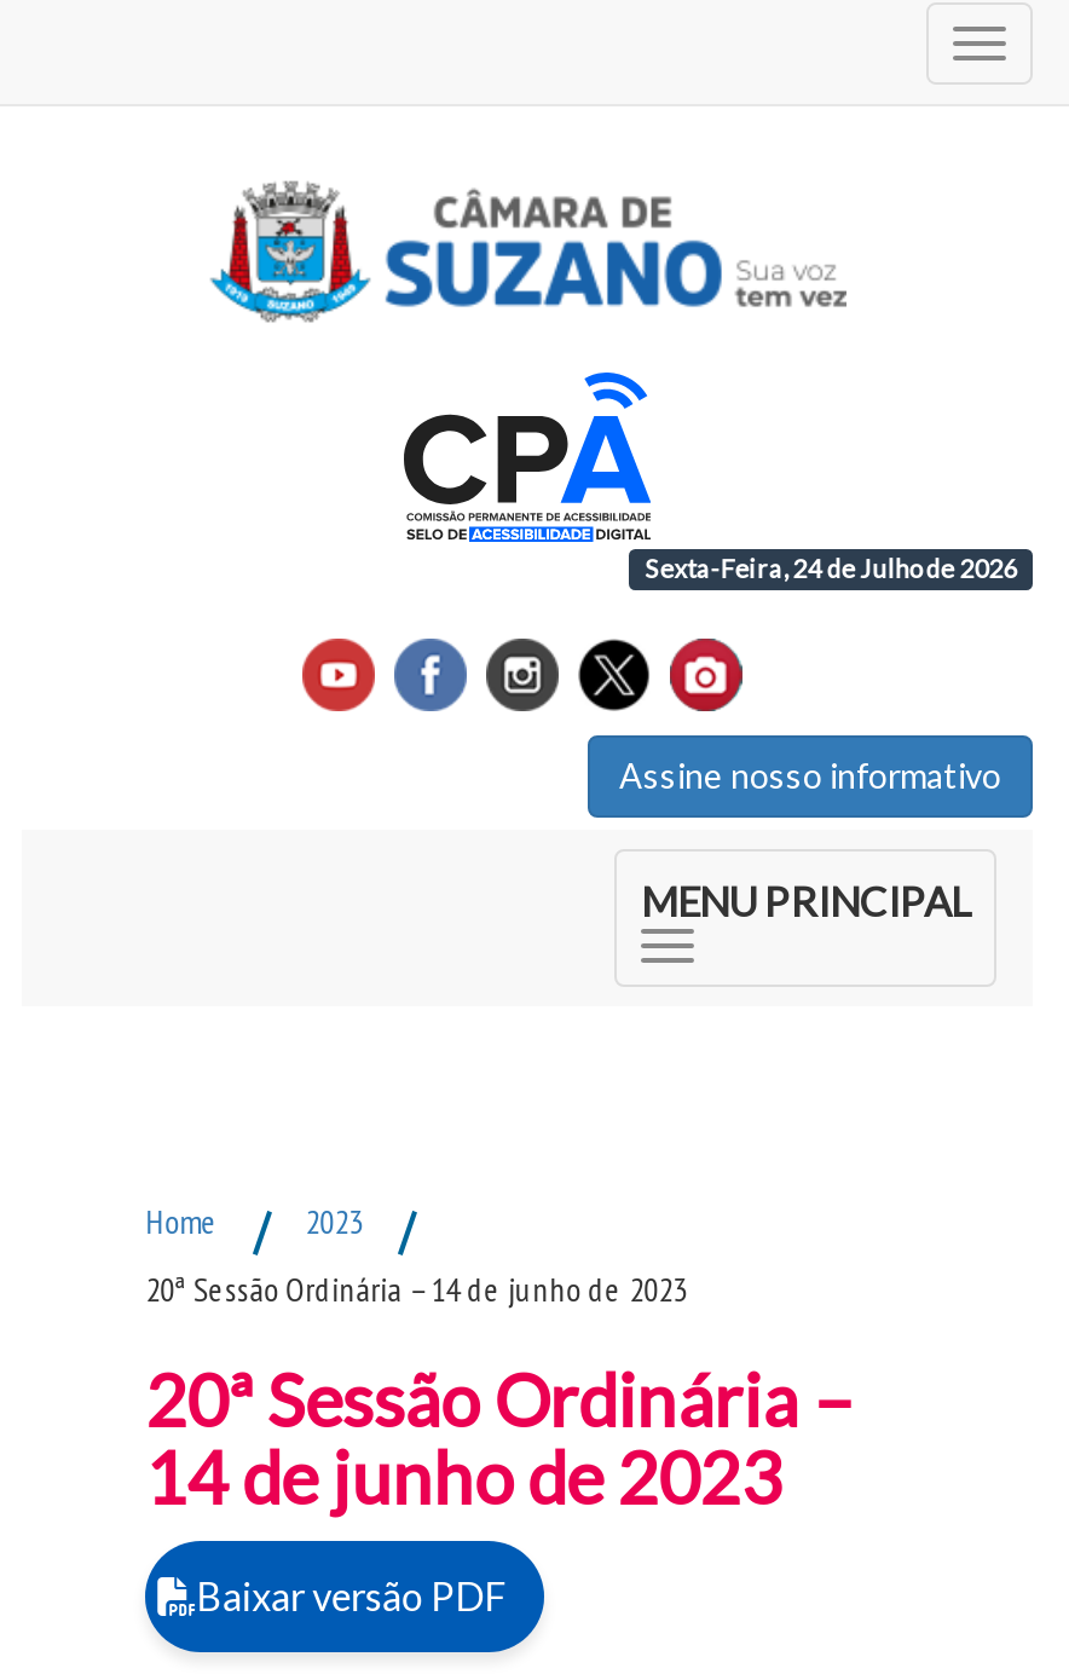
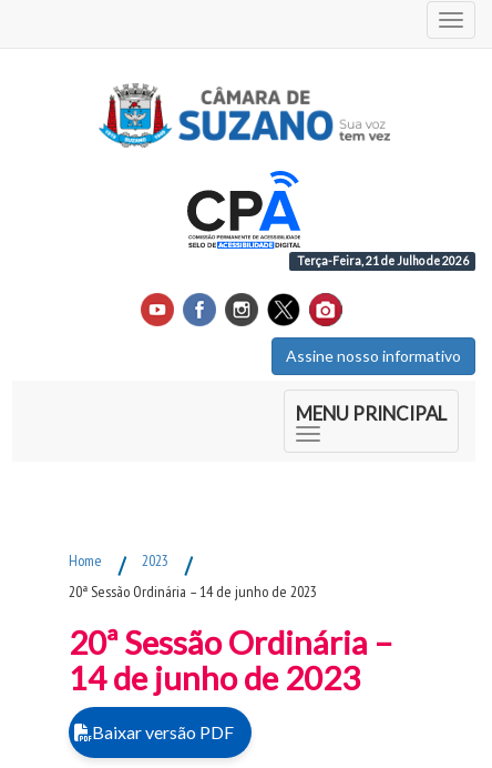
- Sexta-Feira, 24 de Julho de 2026
+ Terça-Feira, 21 de Julho de 2026
